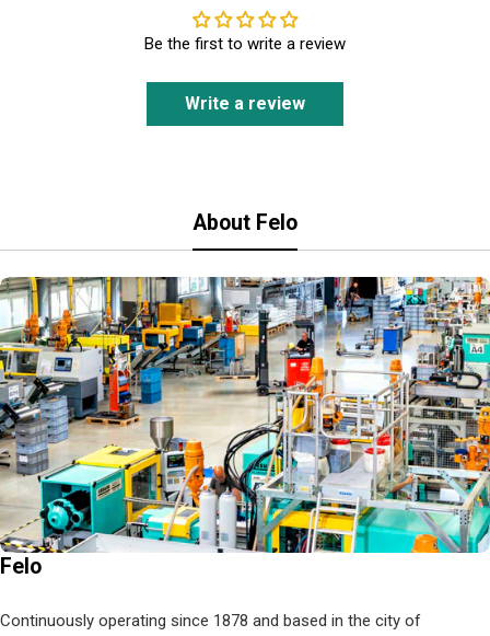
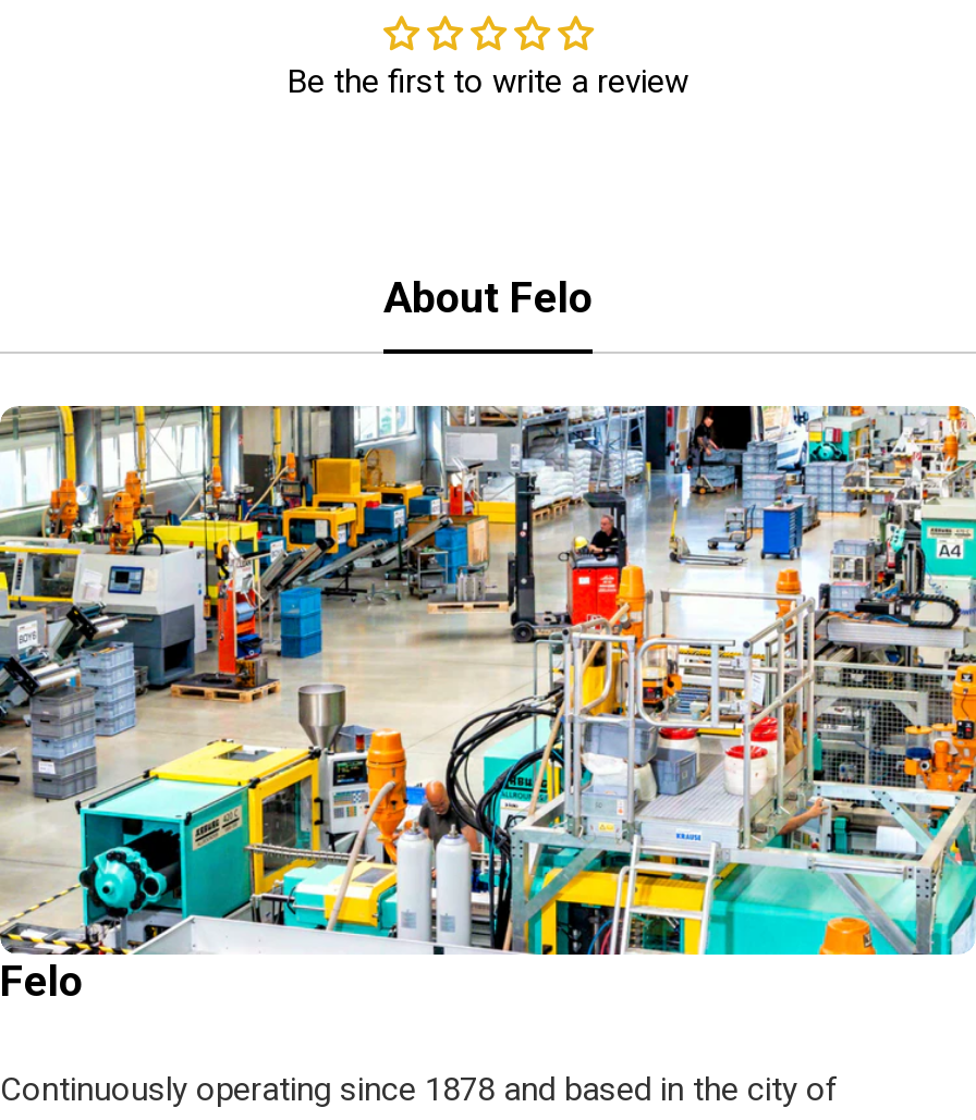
- Write a review
